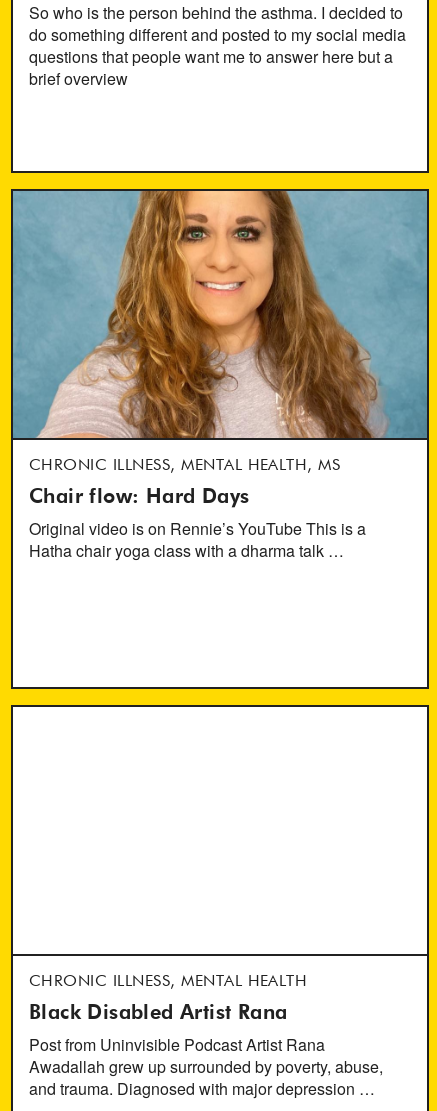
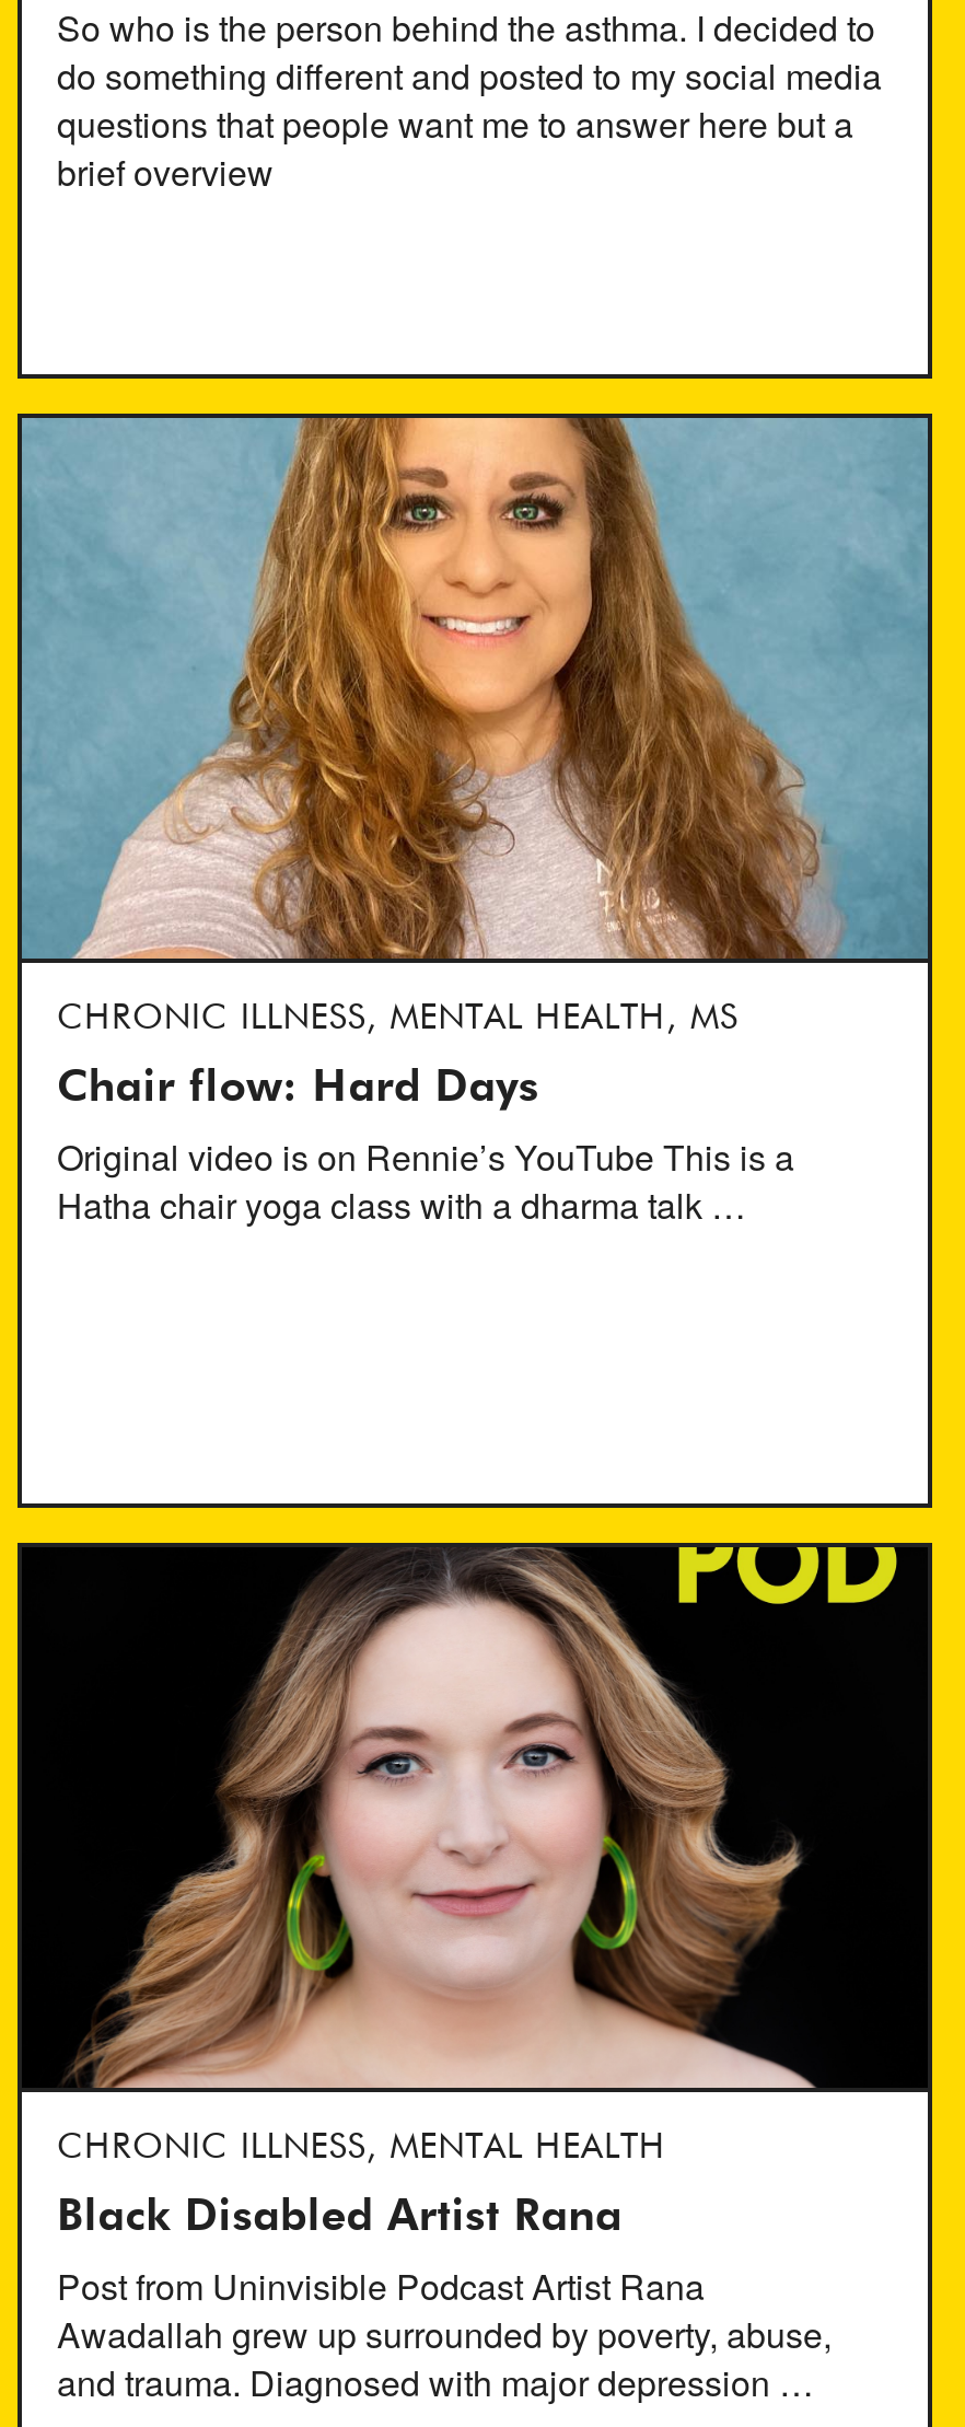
+ [image]
